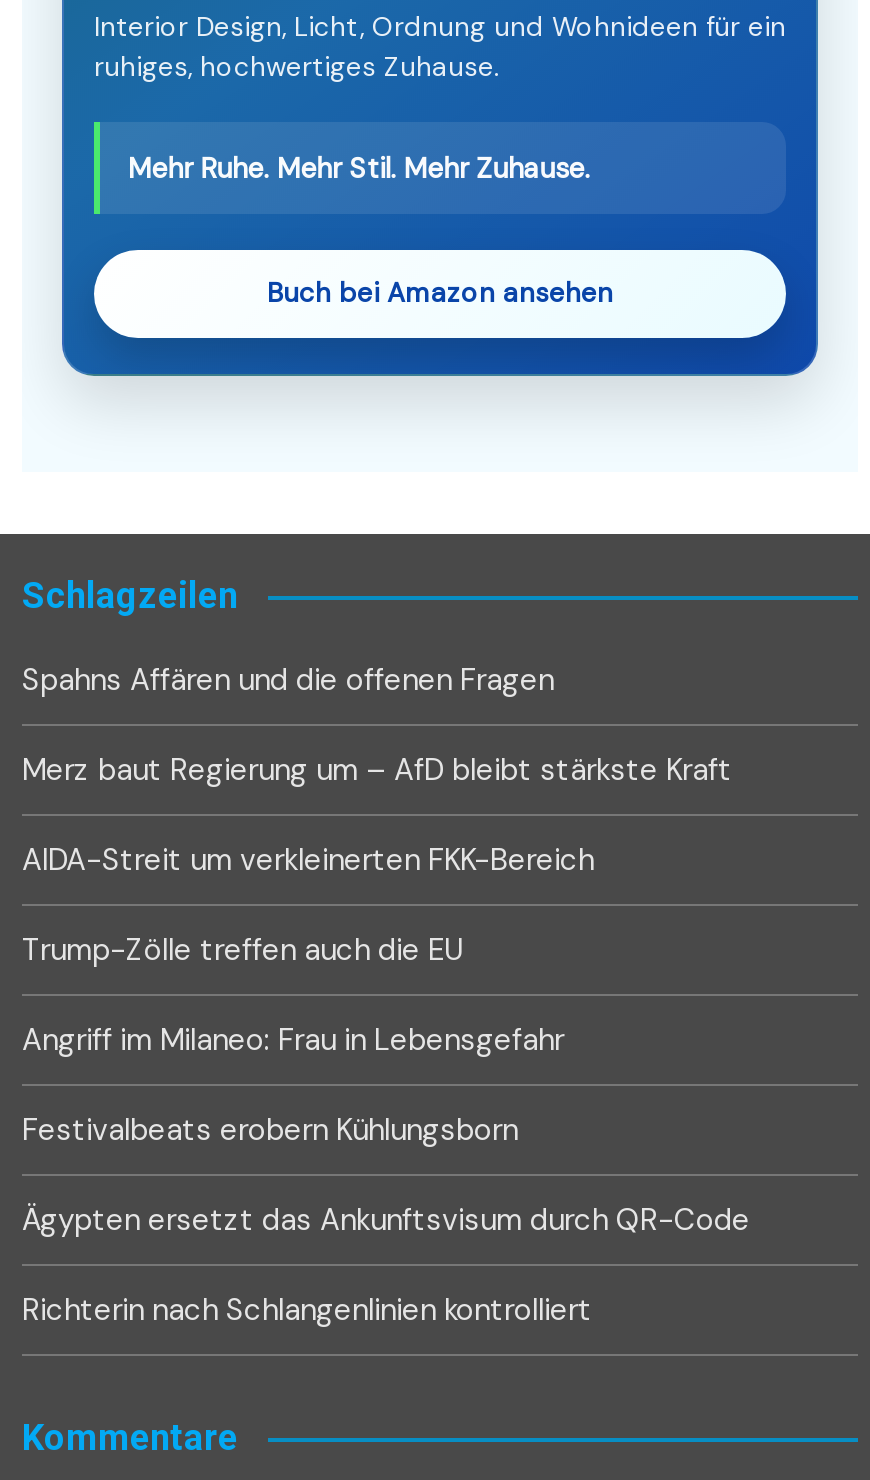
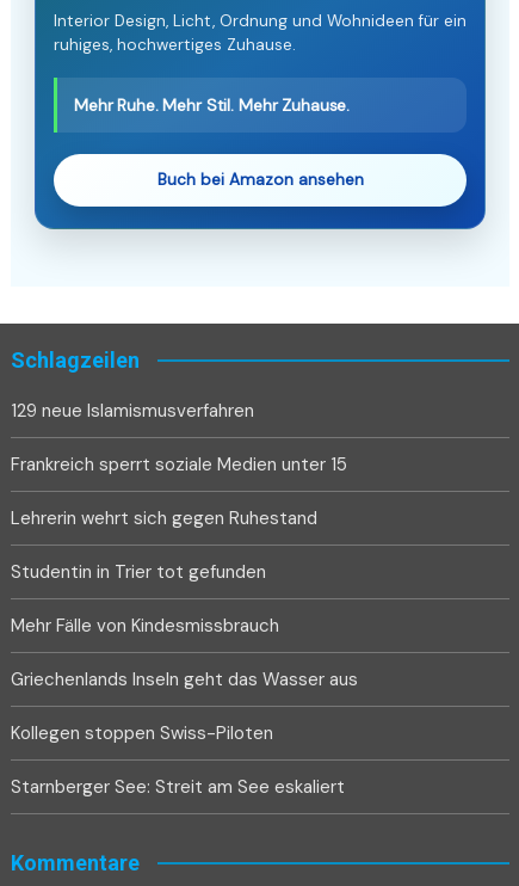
- Spahns Affären und die offenen Fragen
+ 129 neue Islamismusverfahren

- Merz baut Regierung um – AfD bleibt stärkste Kraft
+ Frankreich sperrt soziale Medien unter 15

- AIDA-Streit um verkleinerten FKK-Bereich
+ Lehrerin wehrt sich gegen Ruhestand

- Trump-Zölle treffen auch die EU
+ Studentin in Trier tot gefunden

- Angriff im Milaneo: Frau in Lebensgefahr
+ Mehr Fälle von Kindesmissbrauch

- Festivalbeats erobern Kühlungsborn
+ Griechenlands Inseln geht das Wasser aus

- Ägypten ersetzt das Ankunftsvisum durch QR-Code
+ Kollegen stoppen Swiss-Piloten

- Richterin nach Schlangenlinien kontrolliert
+ Starnberger See: Streit am See eskaliert
